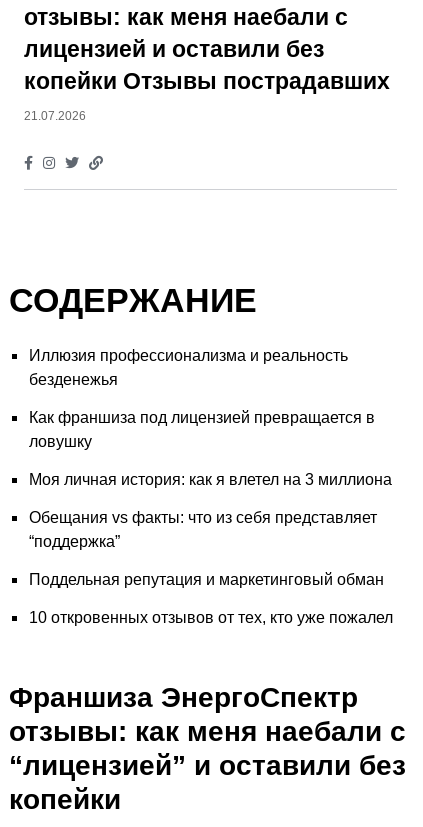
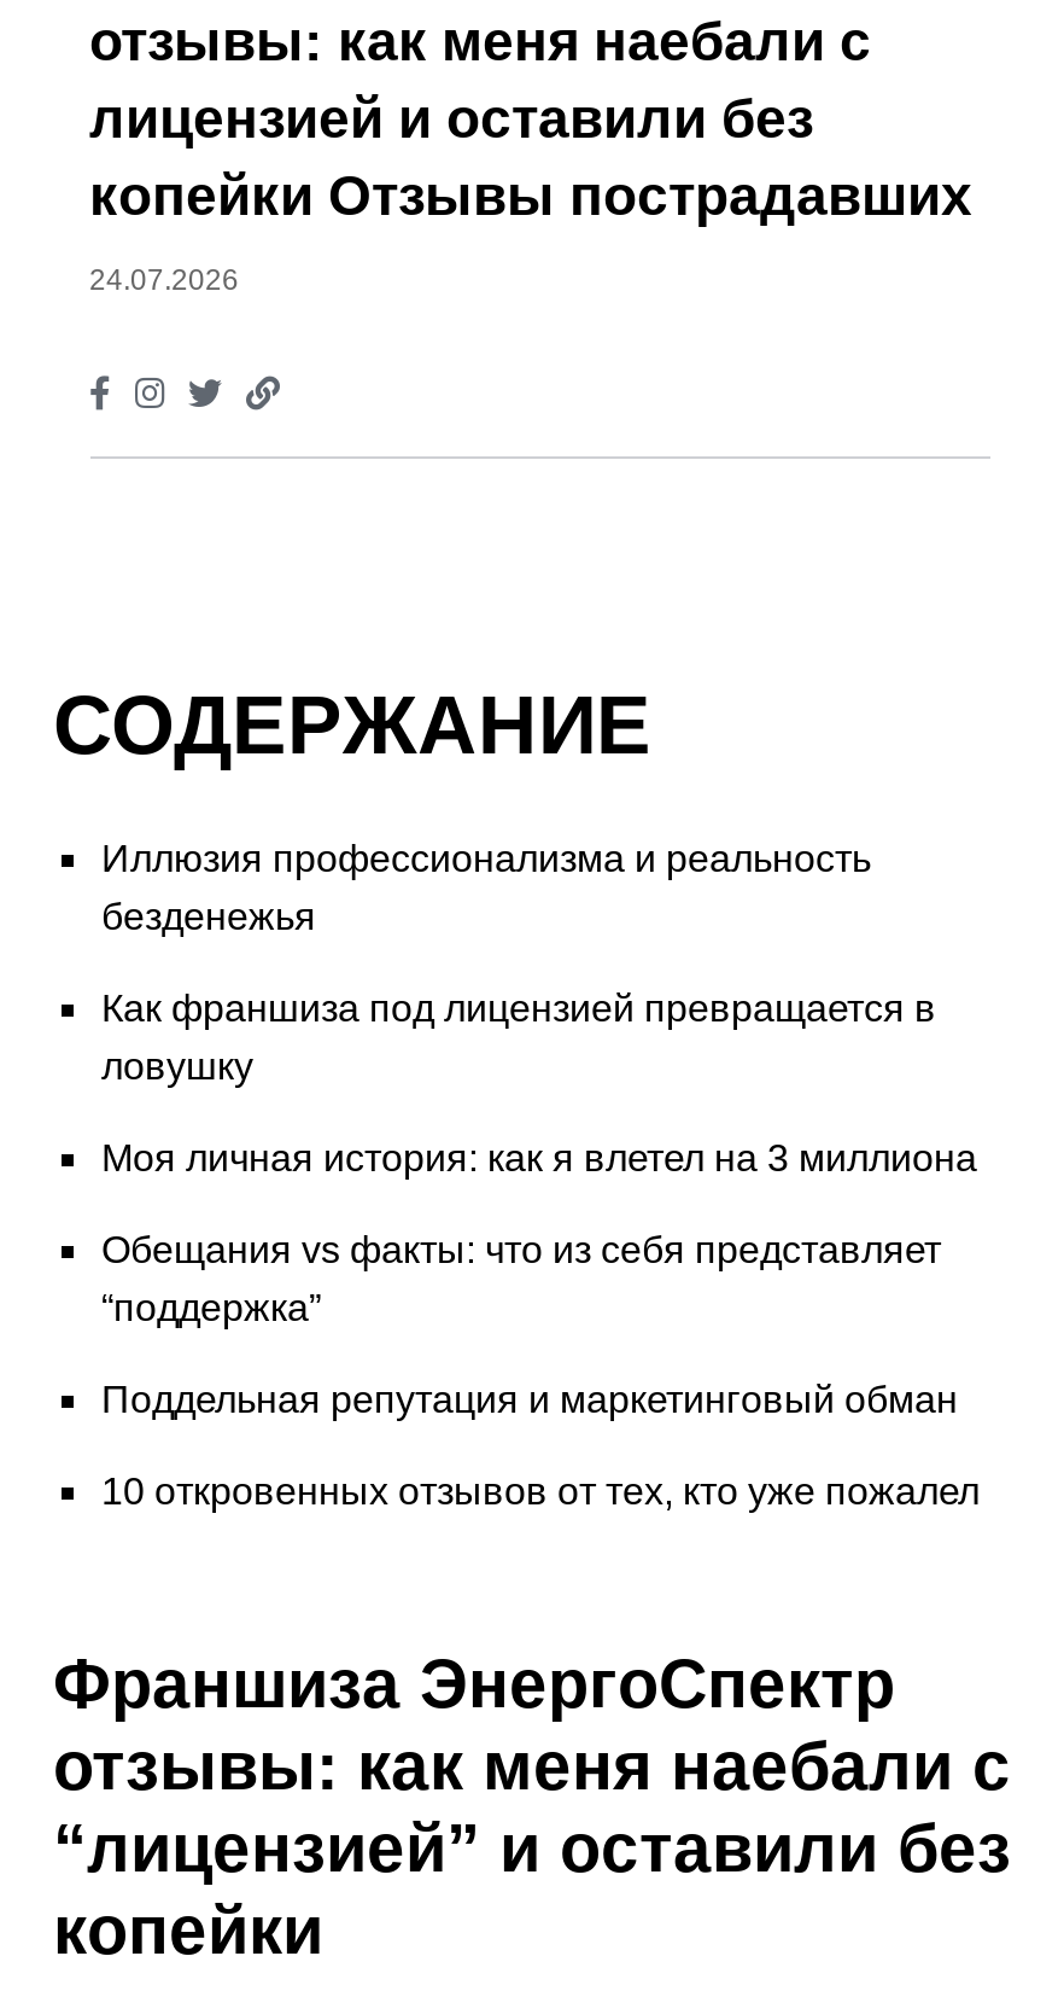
- 21.07.2026
+ 24.07.2026
